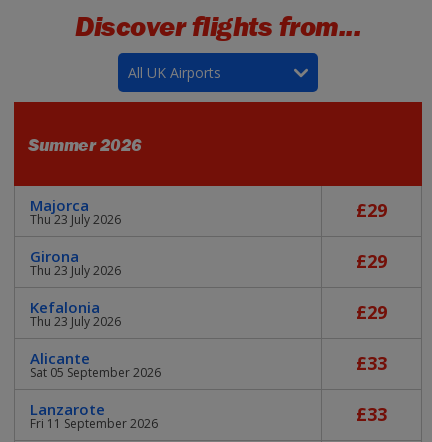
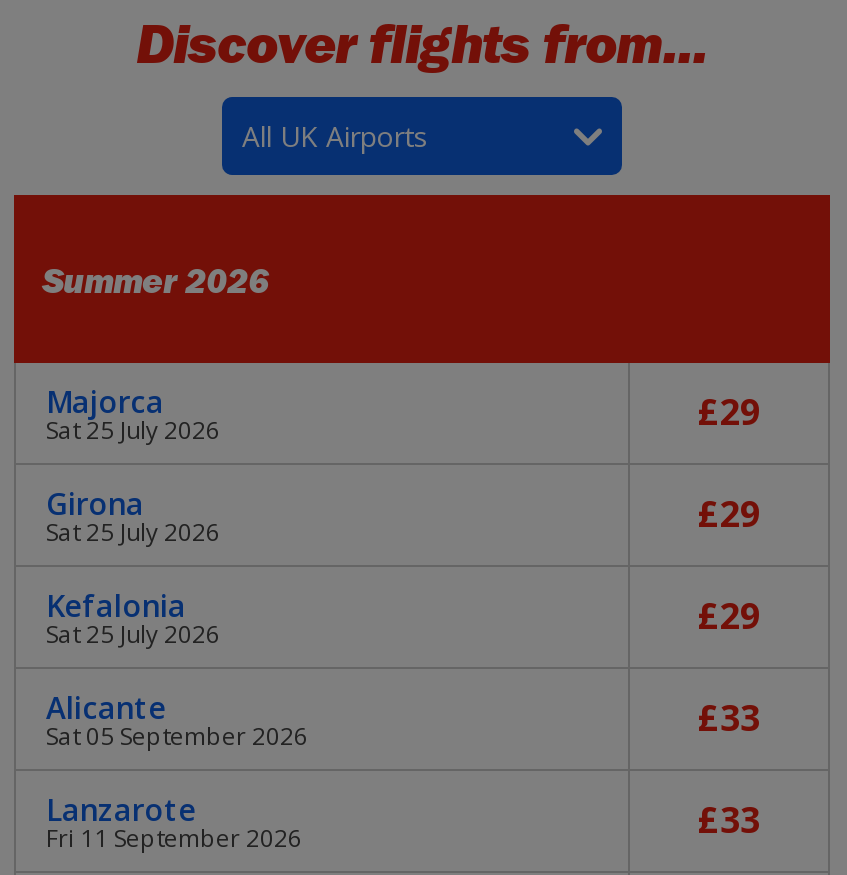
- Thu 23 July 2026
+ Sat 25 July 2026

- Thu 23 July 2026
+ Sat 25 July 2026

- Thu 23 July 2026
+ Sat 25 July 2026
